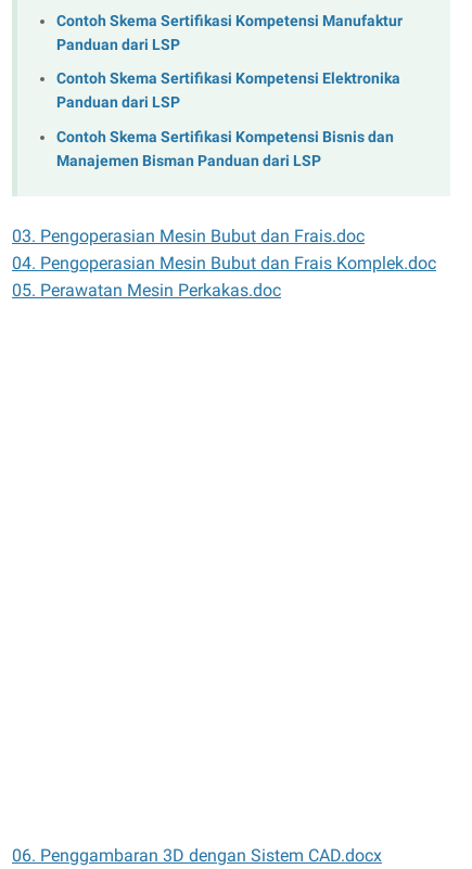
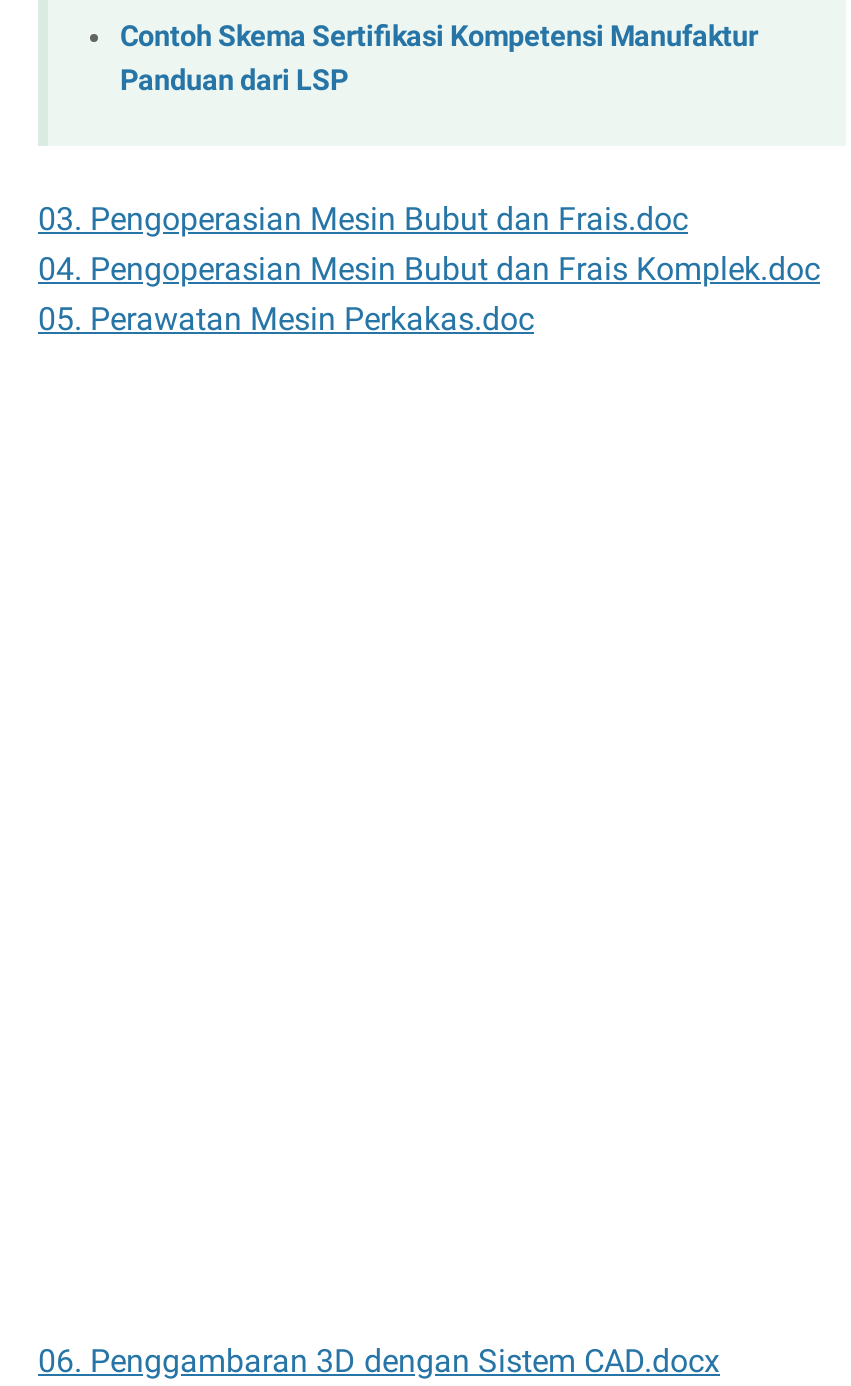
- Contoh Skema Sertifikasi Kompetensi Elektronika
- Panduan dari LSP
- Contoh Skema Sertifikasi Kompetensi Bisnis dan
- Manajemen Bisman Panduan dari LSP
